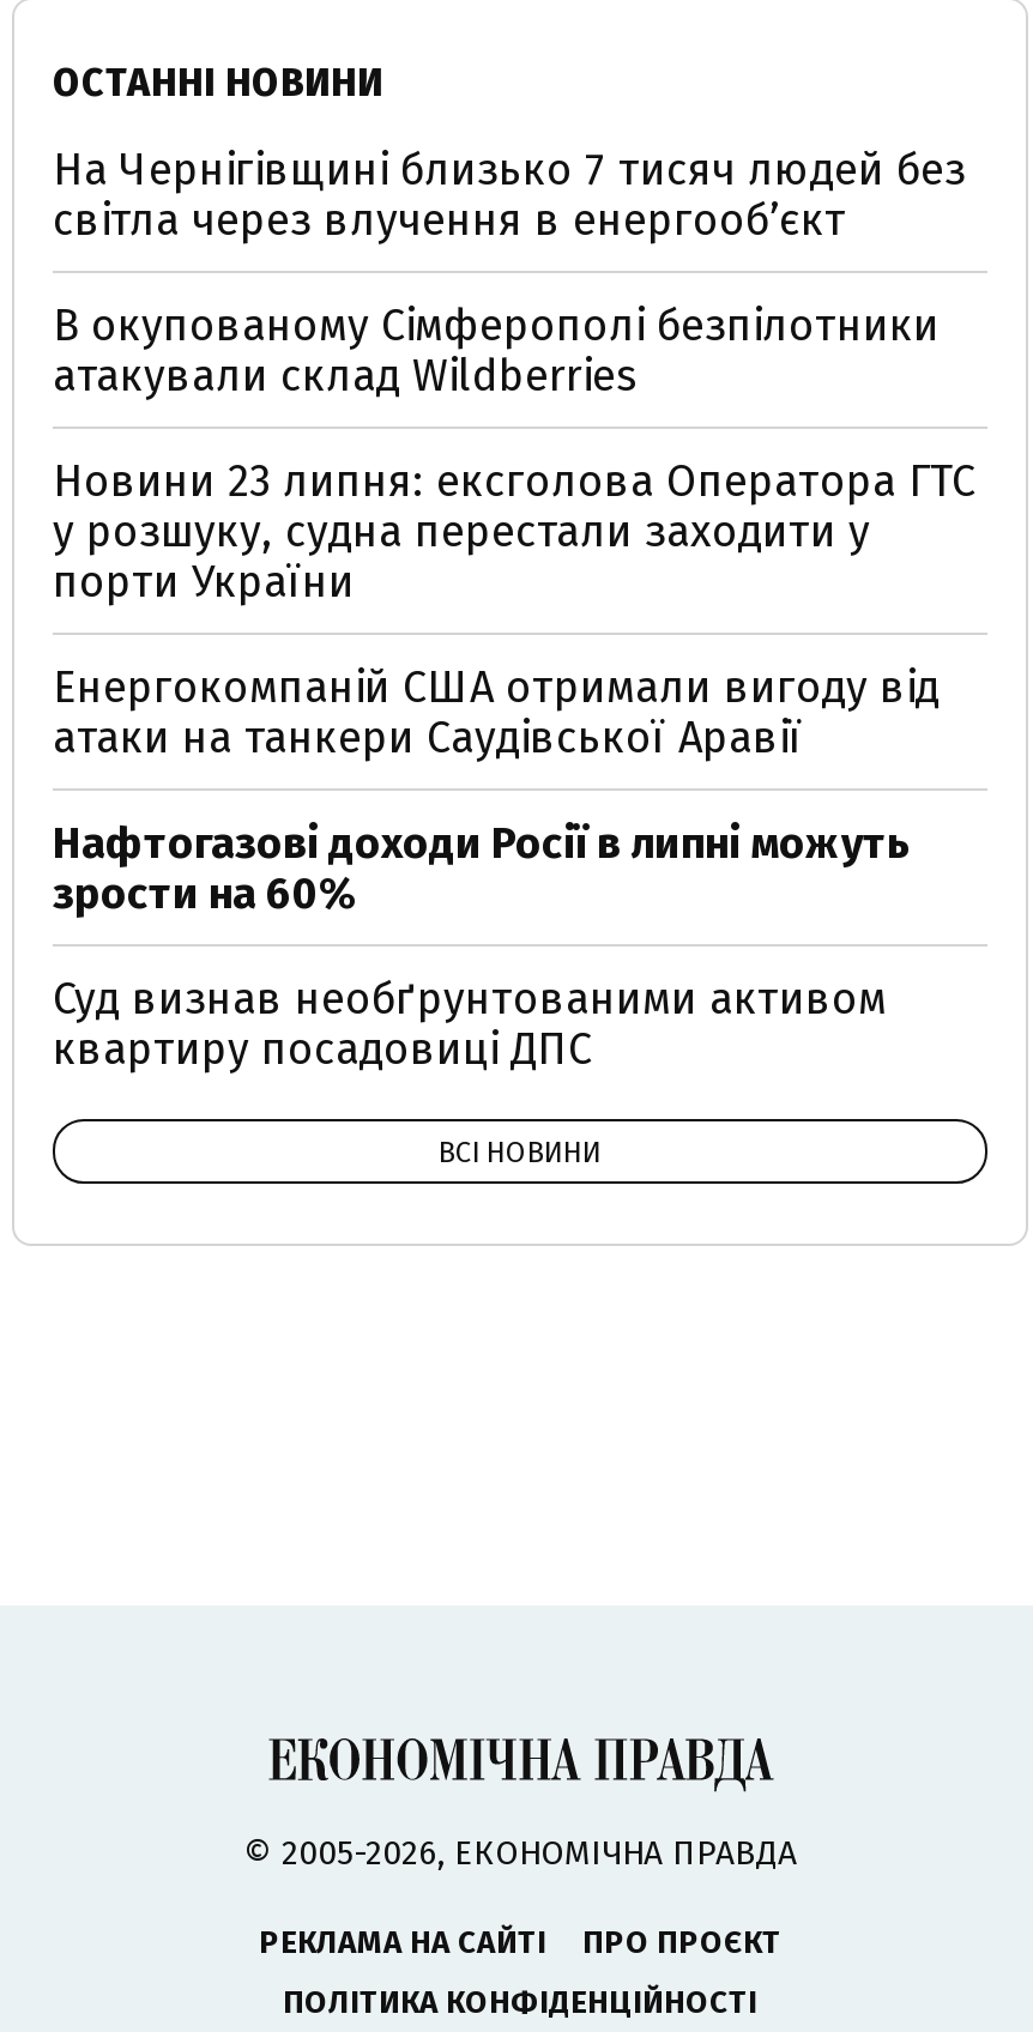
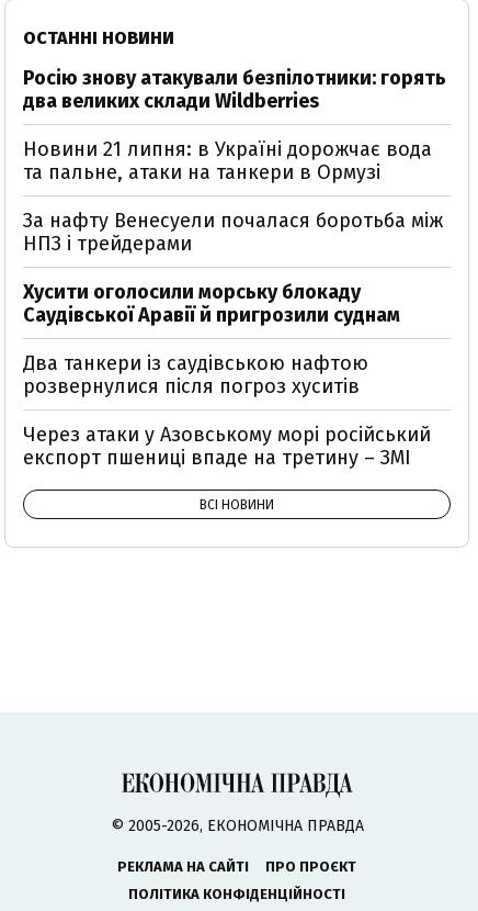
- На Чернігівщині близько 7 тисяч людей без
- світла через влучення в енергообʼєкт
+ Росію знову атакували безпілотники: горять
+ два великих склади Wildberries

- В окупованому Сімферополі безпілотники
- атакували склад Wildberries
+ Новини 21 липня: в Україні дорожчає вода
+ та пальне, атаки на танкери в Ормузі

- Новини 23 липня: ексголова Оператора ГТС
- у розшуку, судна перестали заходити у
- порти України
+ За нафту Венесуели почалася боротьба між
+ НПЗ і трейдерами

- Енергокомпаній США отримали вигоду від
- атаки на танкери Саудівської Аравії
+ Хусити оголосили морську блокаду
+ Саудівської Аравії й пригрозили суднам

- Нафтогазові доходи Росії в липні можуть
- зрости на 60%
+ Два танкери із саудівською нафтою
+ розвернулися після погроз хуситів

- Суд визнав необґрунтованими активом
- квартиру посадовиці ДПС
+ Через атаки у Азовському морі російський
+ експорт пшениці впаде на третину – ЗМІ
